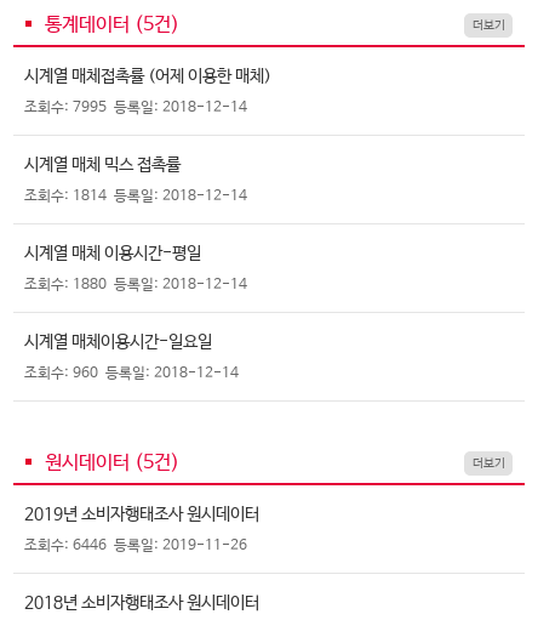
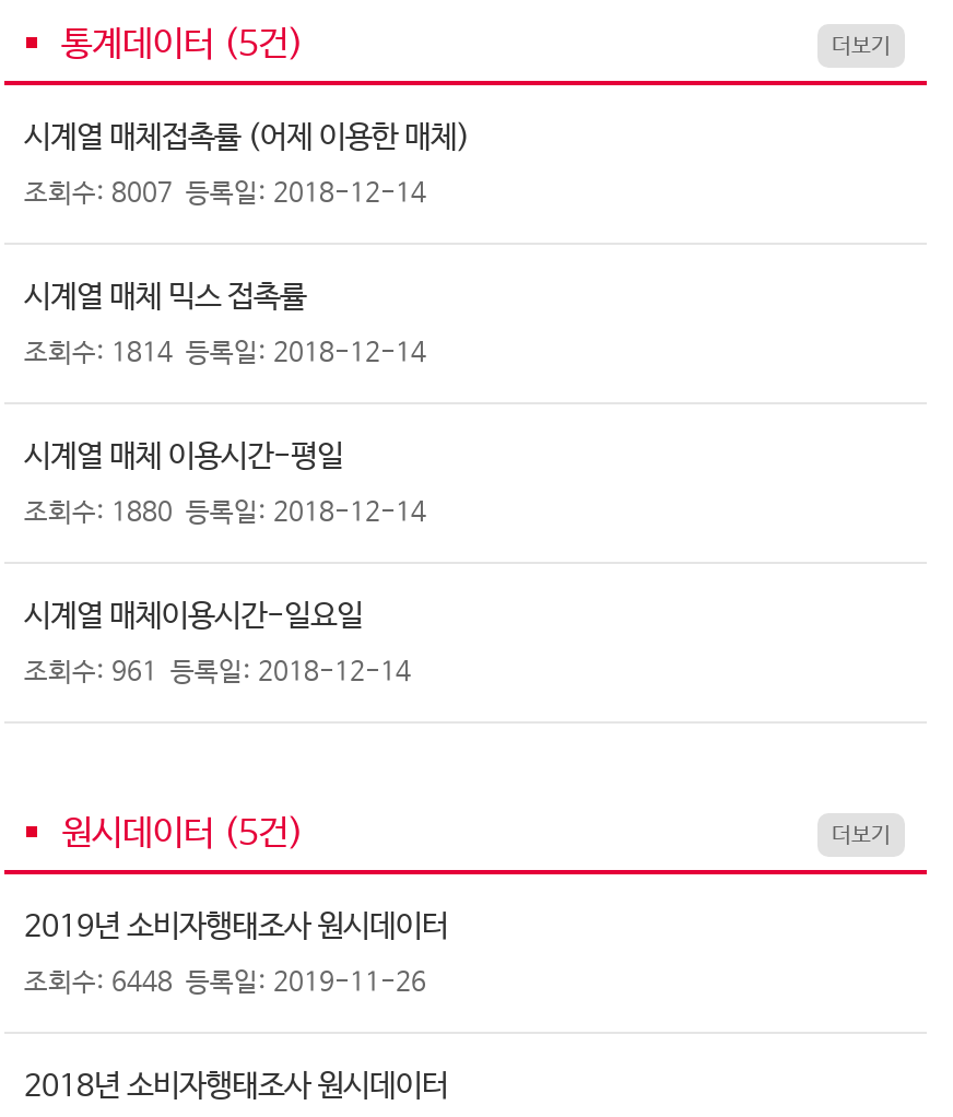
- 조회수: 7995 등록일: 2018-12-14
+ 조회수: 8007 등록일: 2018-12-14

- 조회수: 960 등록일: 2018-12-14
+ 조회수: 961 등록일: 2018-12-14

- 조회수: 6446 등록일: 2019-11-26
+ 조회수: 6448 등록일: 2019-11-26
